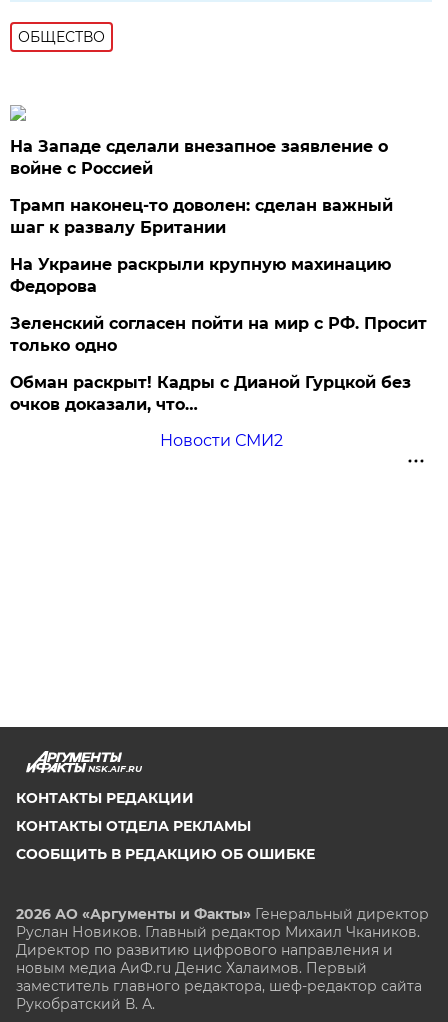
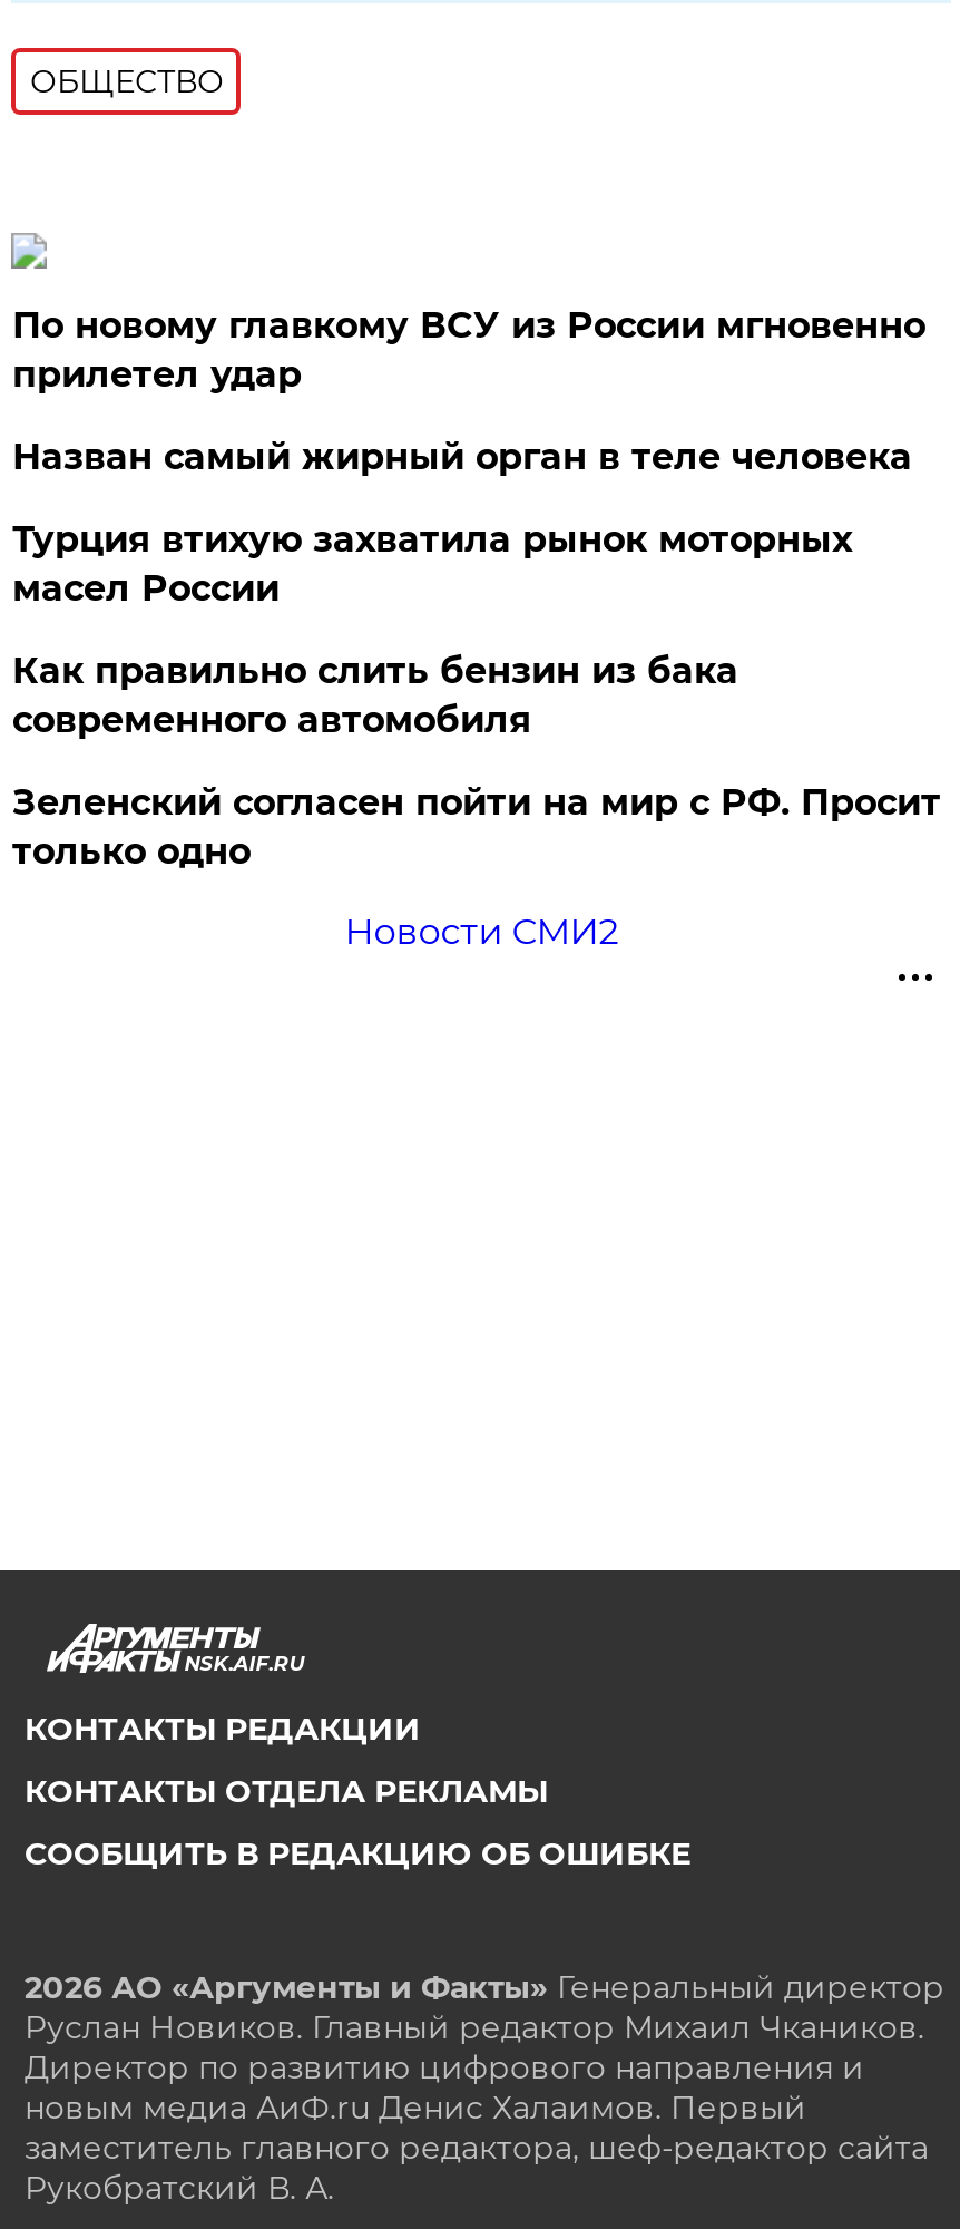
- На Западе сделали внезапное заявление о
- войне с Россией
- Трамп наконец-то доволен: сделан важный
- шаг к развалу Британии
- На Украине раскрыли крупную махинацию
- Федорова
+ По новому главкому ВСУ из России мгновенно
+ прилетел удар
+ Назван самый жирный орган в теле человека
+ Турция втихую захватила рынок моторных
+ масел России
+ Как правильно слить бензин из бака
+ современного автомобиля

moved down: Зеленский согласен пойти на мир с РФ. Просит | только одно

- Обман раскрыт! Кадры с Дианой Гурцкой без
- очков доказали, что…
